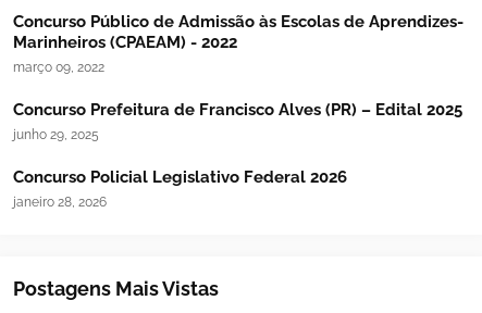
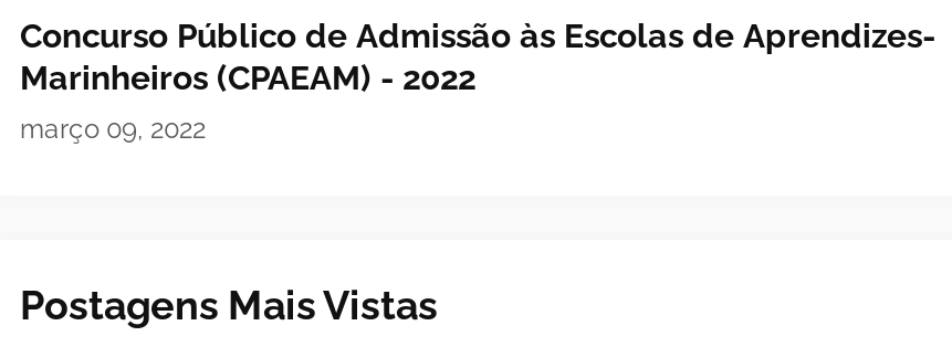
- Concurso Prefeitura de Francisco Alves (PR) – Edital 2025
- junho 29, 2025
- Concurso Policial Legislativo Federal 2026
- janeiro 28, 2026
